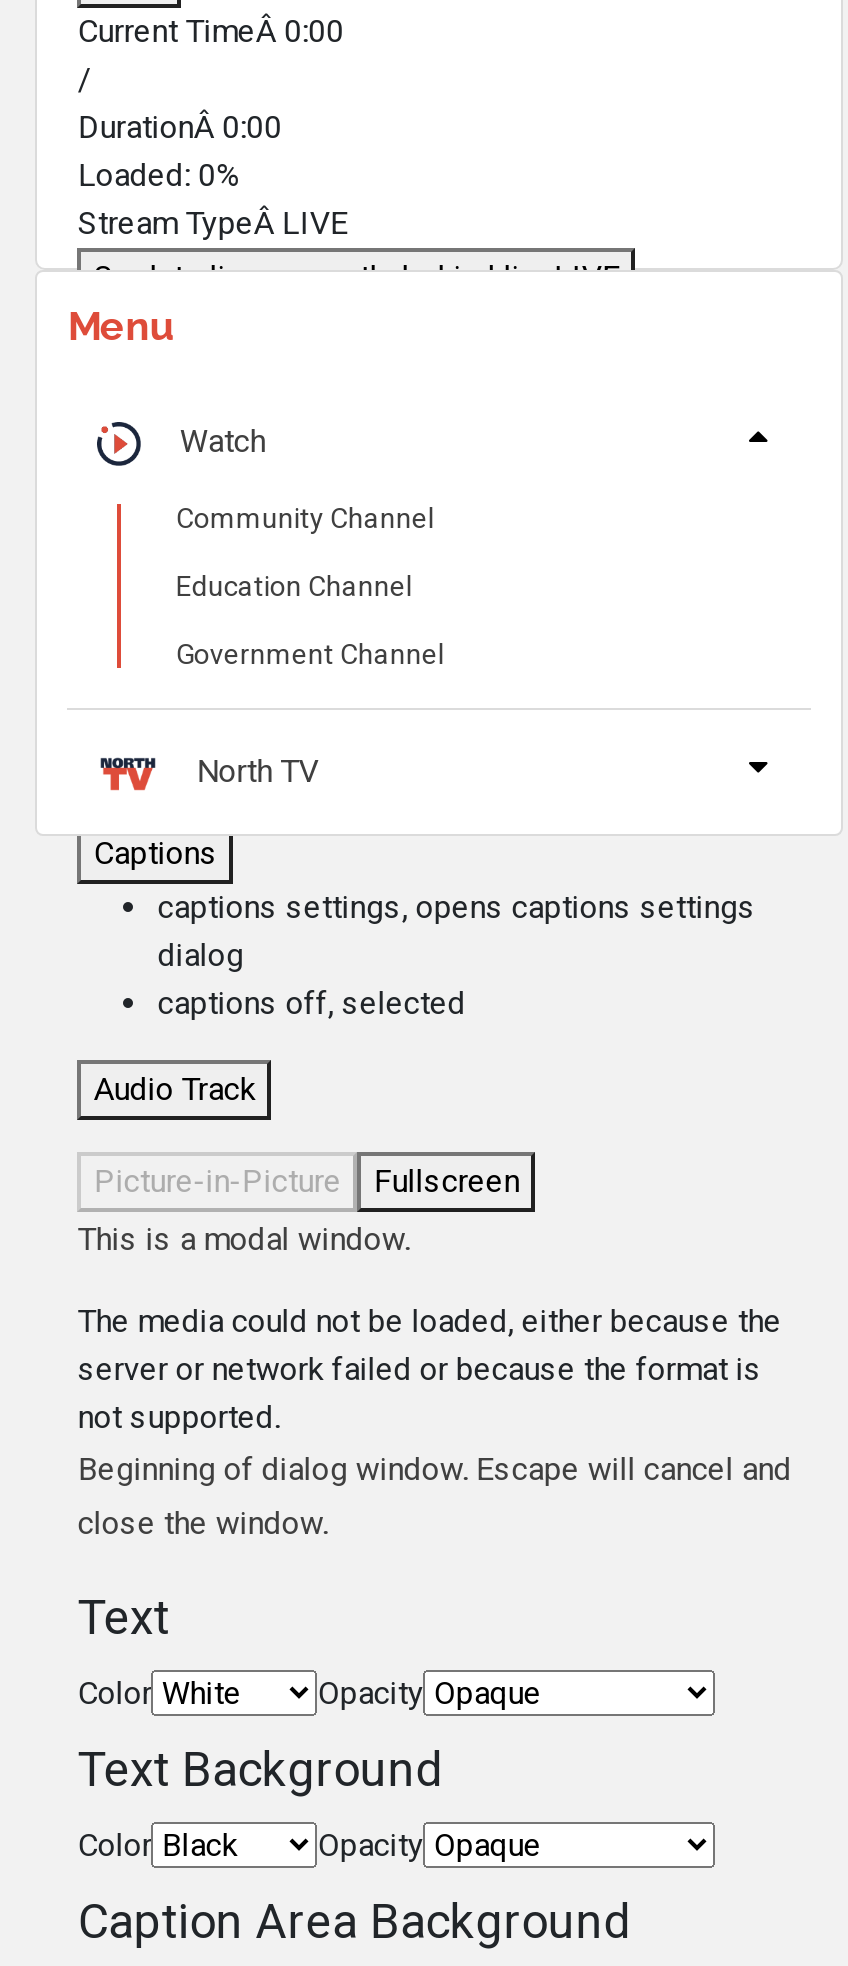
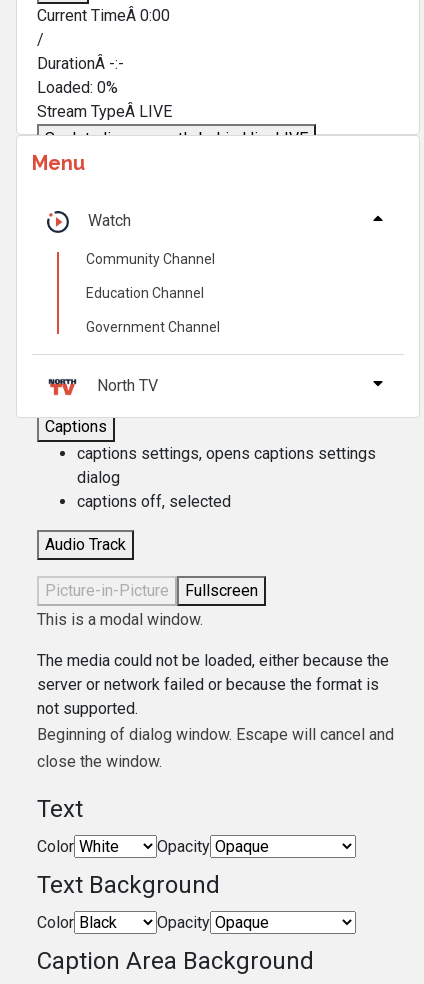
- DurationÂ 0:00
+ DurationÂ -:-
